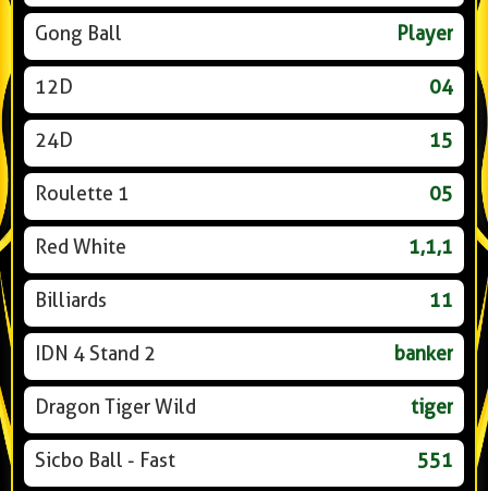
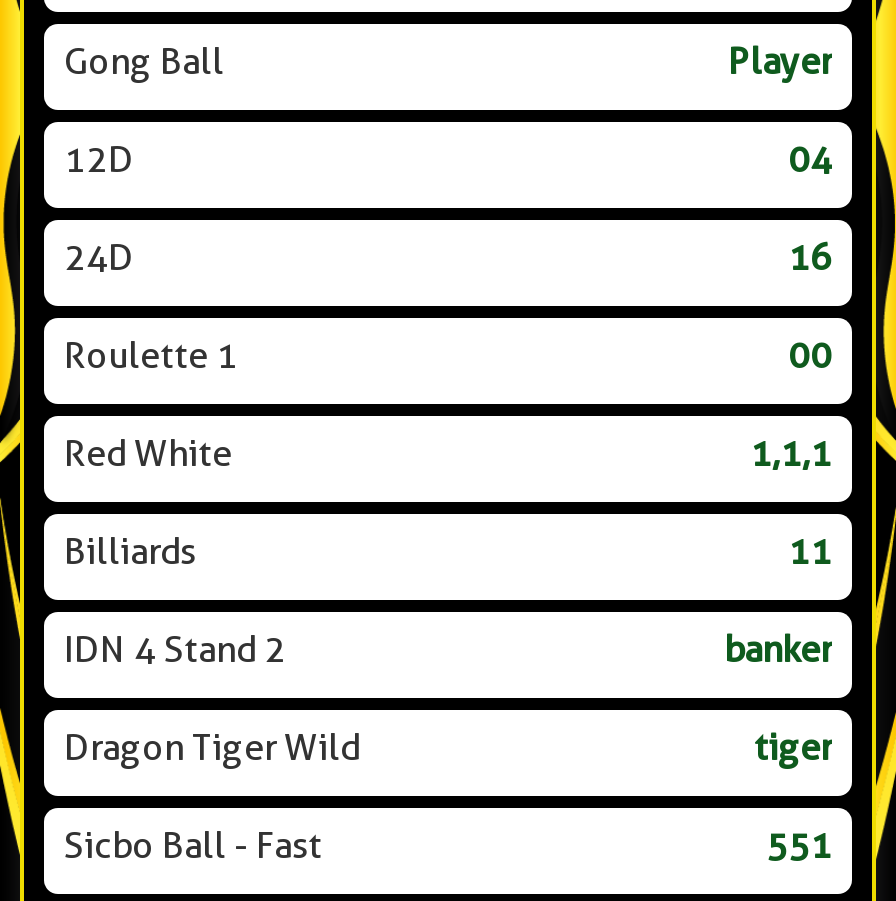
- 15
+ 16

- 05
+ 00
